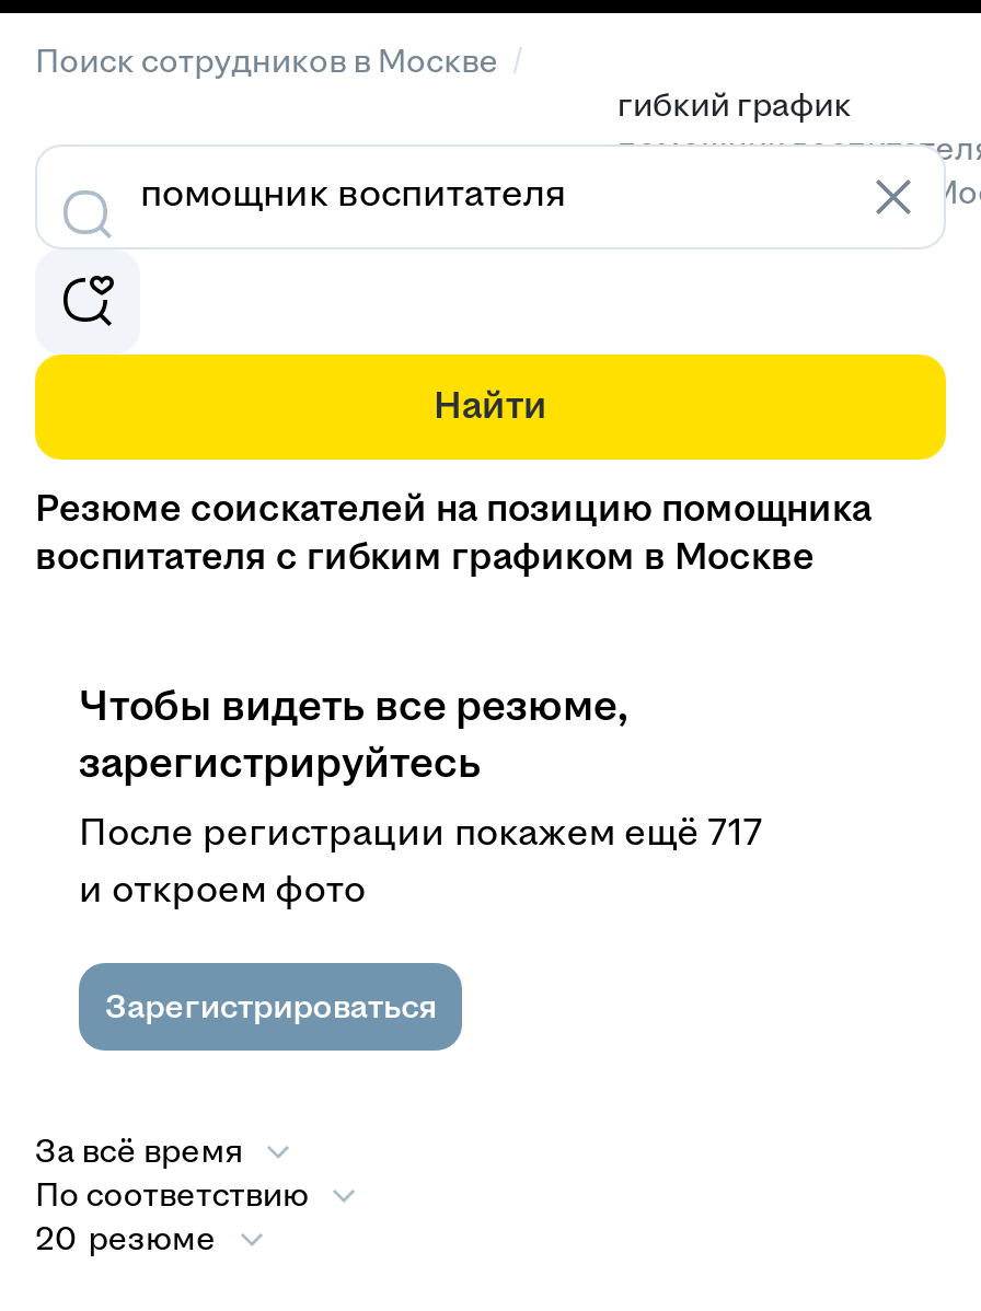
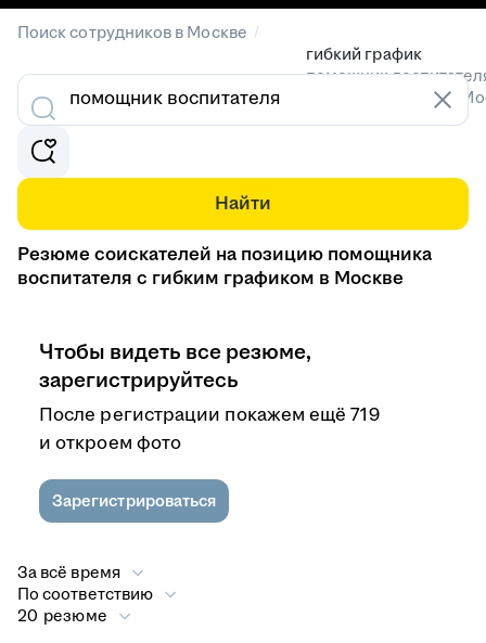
- После регистрации покажем ещё 717
+ После регистрации покажем ещё 719
